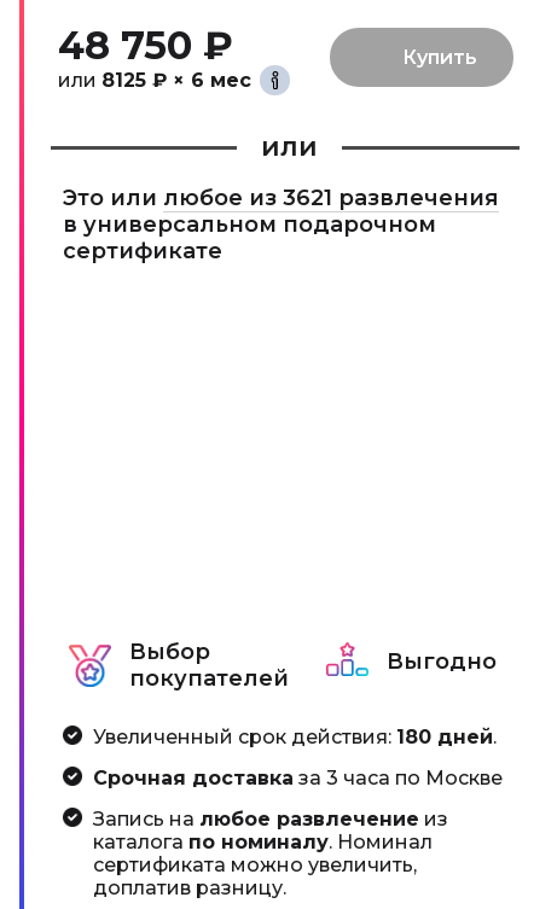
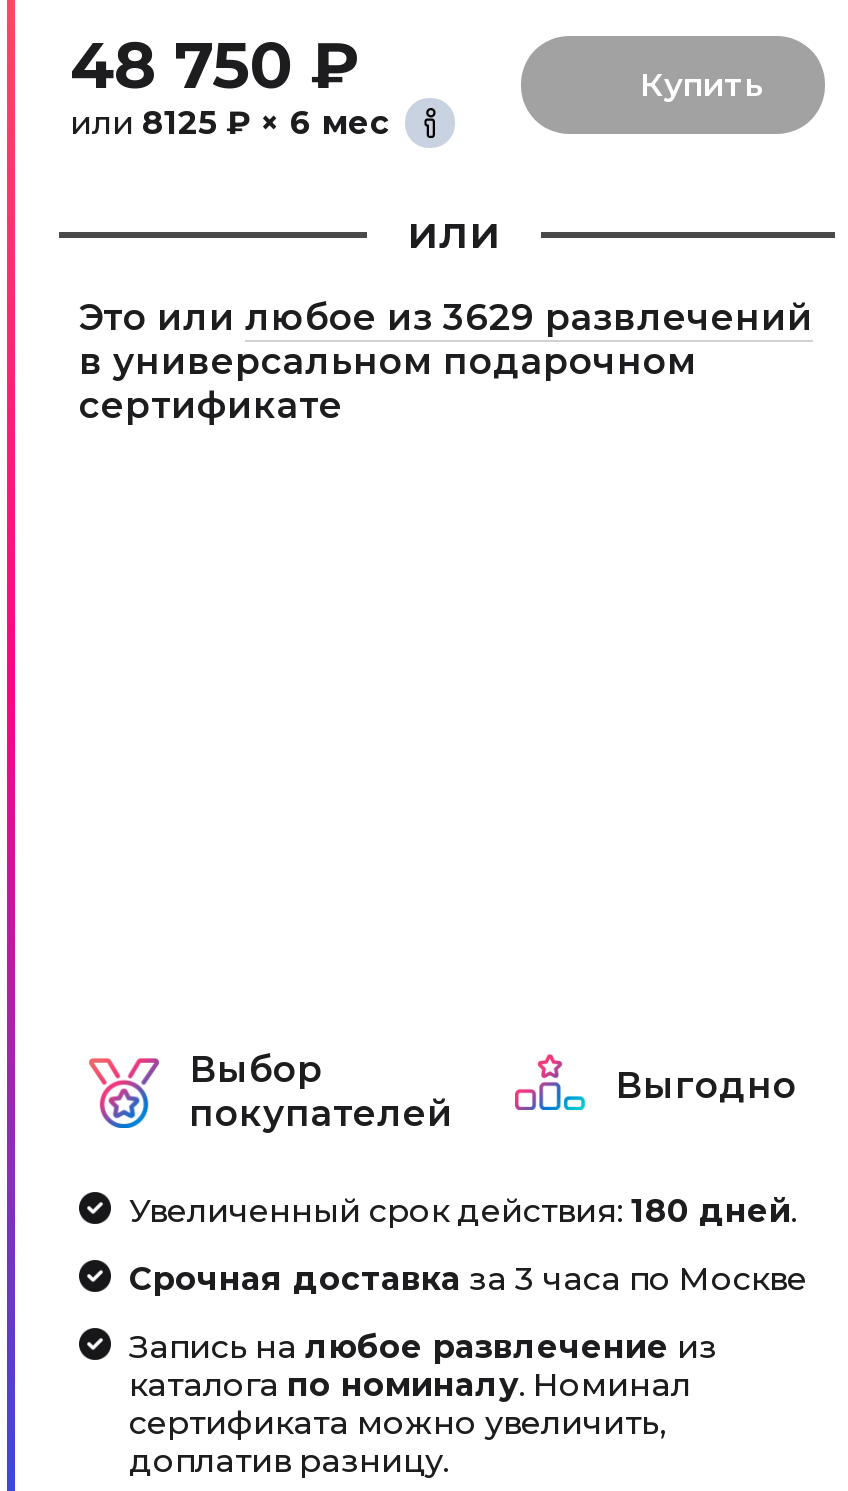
- Это или любое из 3621 развлечения
+ Это или любое из 3629 развлечений
